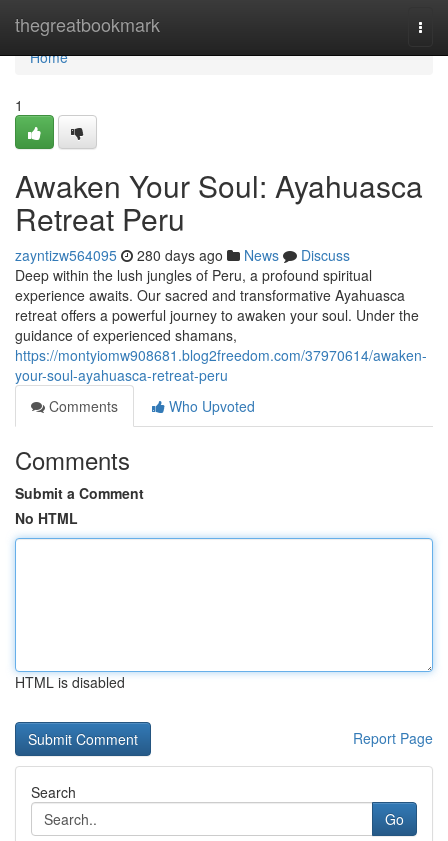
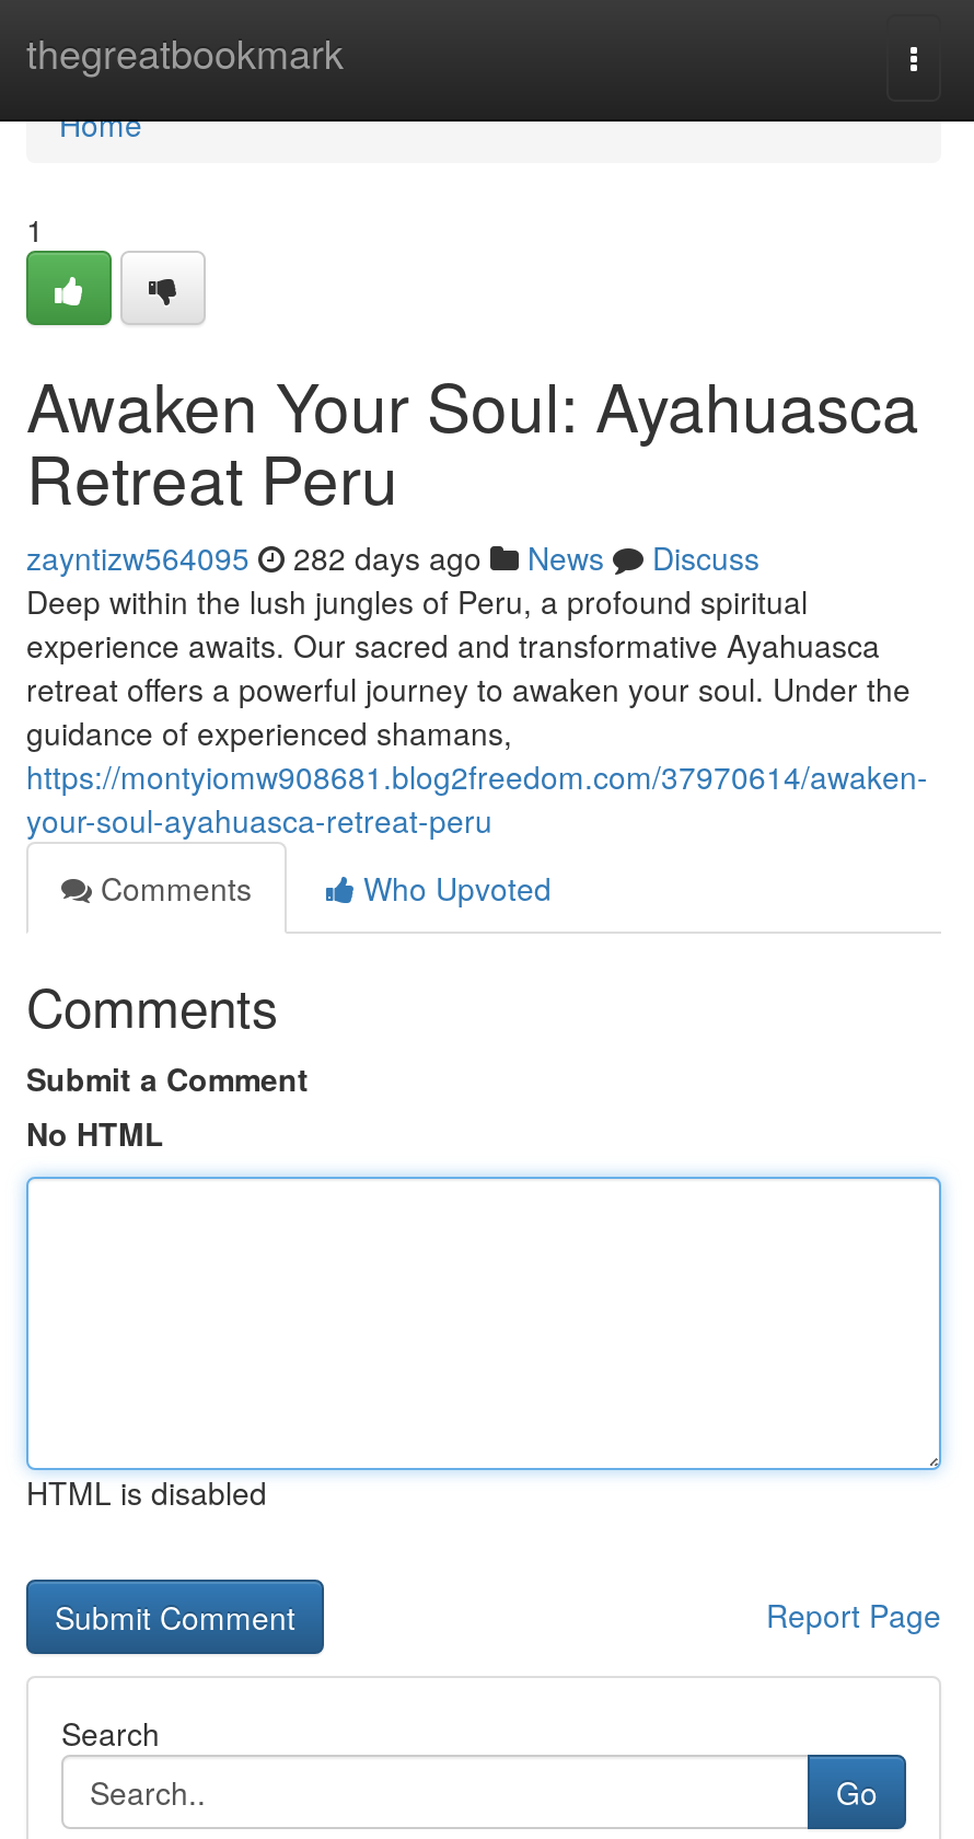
- zayntizw564095 280 days ago News Discuss
+ zayntizw564095 282 days ago News Discuss
